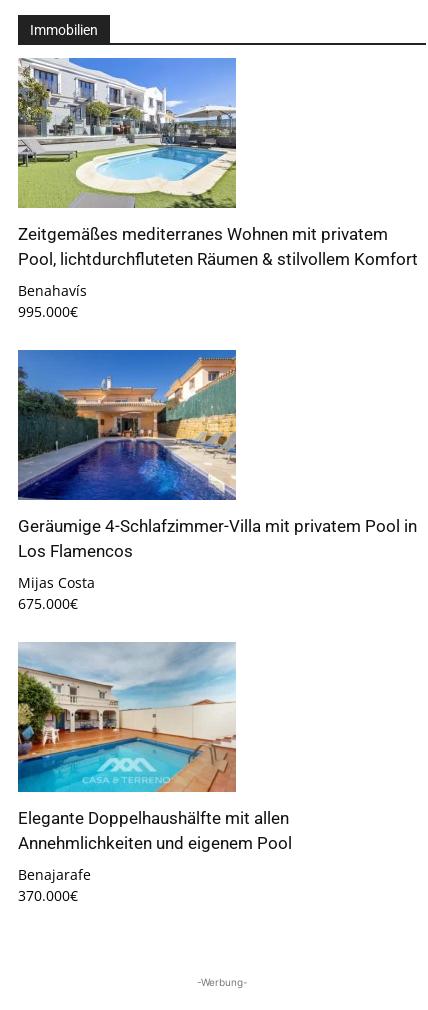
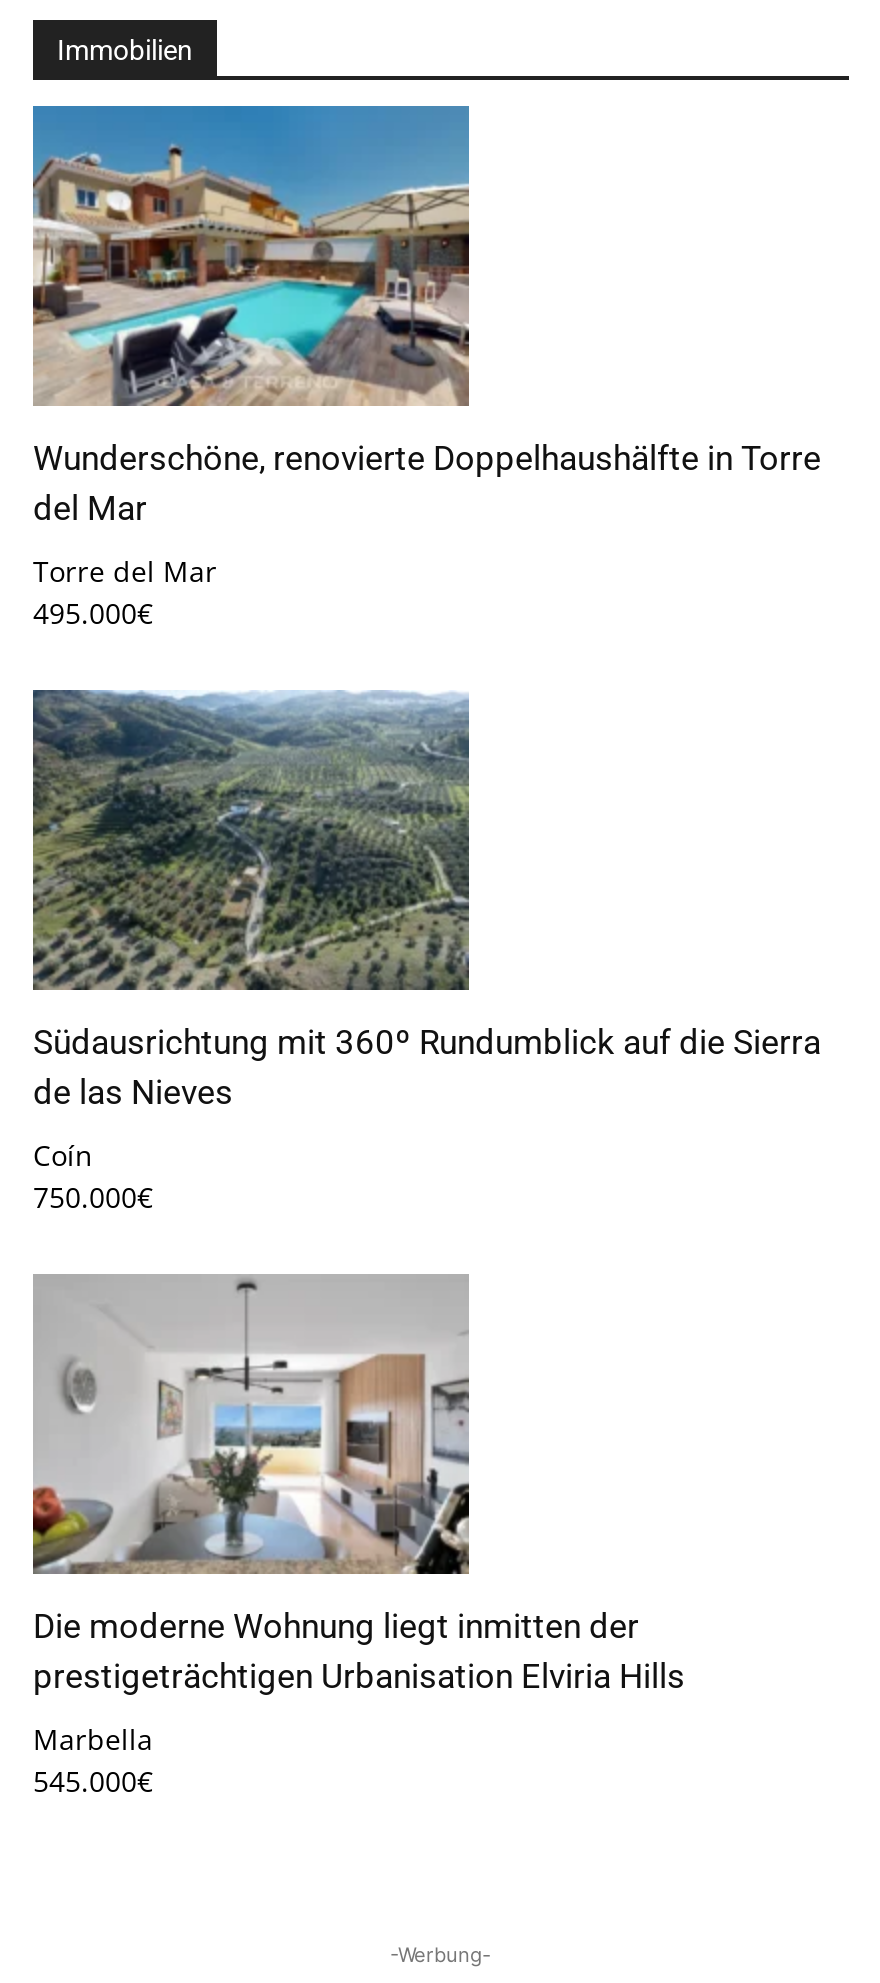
- [image]
- Zeitgemäßes mediterranes Wohnen mit privatem
- Pool, lichtdurchfluteten Räumen & stilvollem Komfort
+ [image]
+ Wunderschöne, renovierte Doppelhaushälfte in Torre
+ del Mar

- Benahavís
- 995.000€
+ Torre del Mar
+ 495.000€

- [image]
- Geräumige 4-Schlafzimmer-Villa mit privatem Pool in
- Los Flamencos
+ [image]
+ Südausrichtung mit 360º Rundumblick auf die Sierra
+ de las Nieves

- Mijas Costa
- 675.000€
+ Coín
+ 750.000€

- [image]
- Elegante Doppelhaushälfte mit allen
- Annehmlichkeiten und eigenem Pool
+ [image]
+ Die moderne Wohnung liegt inmitten der
+ prestigeträchtigen Urbanisation Elviria Hills

- Benajarafe
- 370.000€
+ Marbella
+ 545.000€
